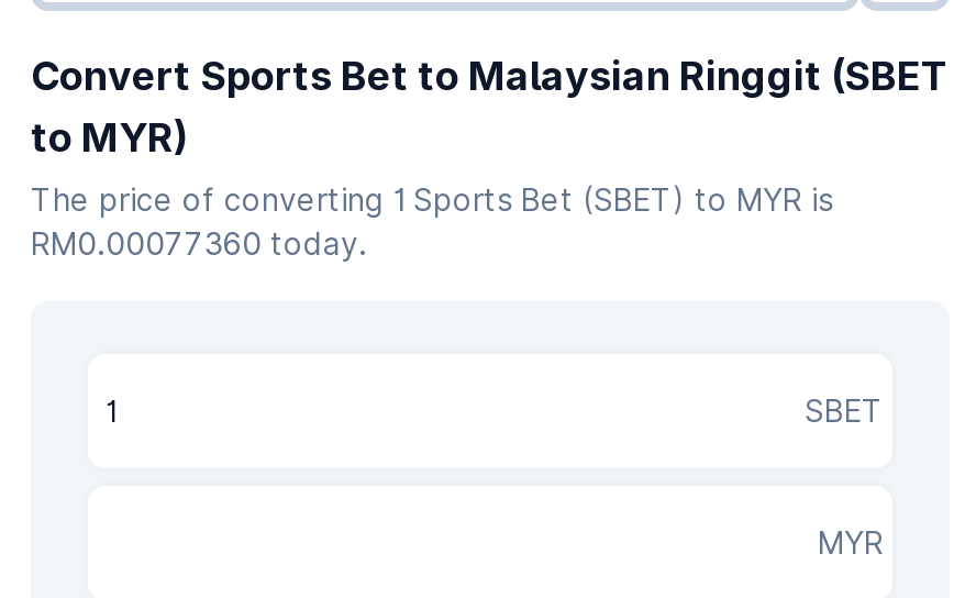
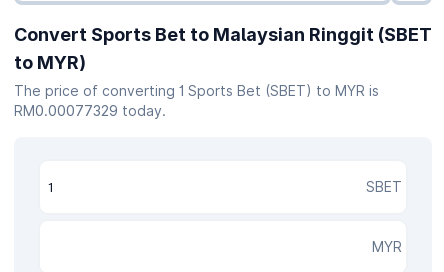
- RM0.00077360 today.
+ RM0.00077329 today.
